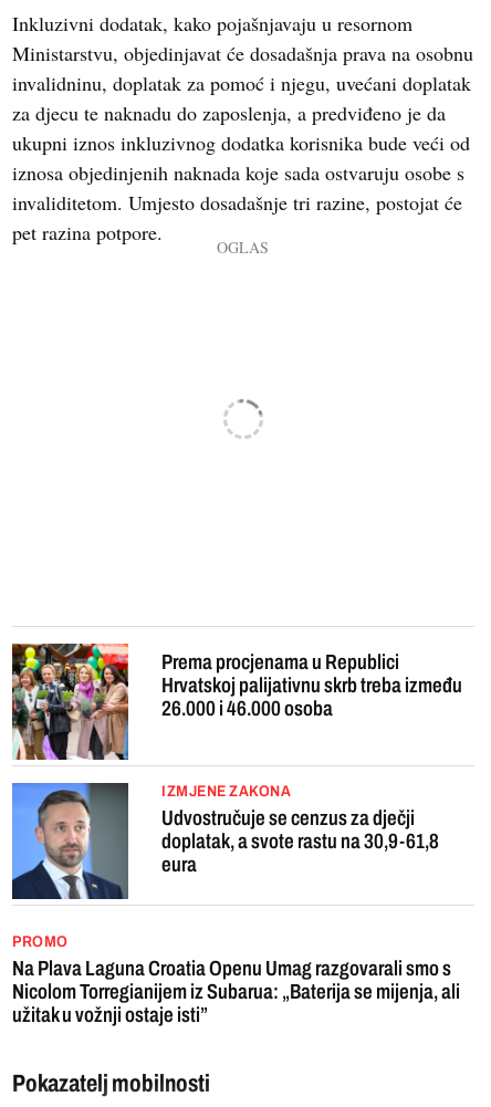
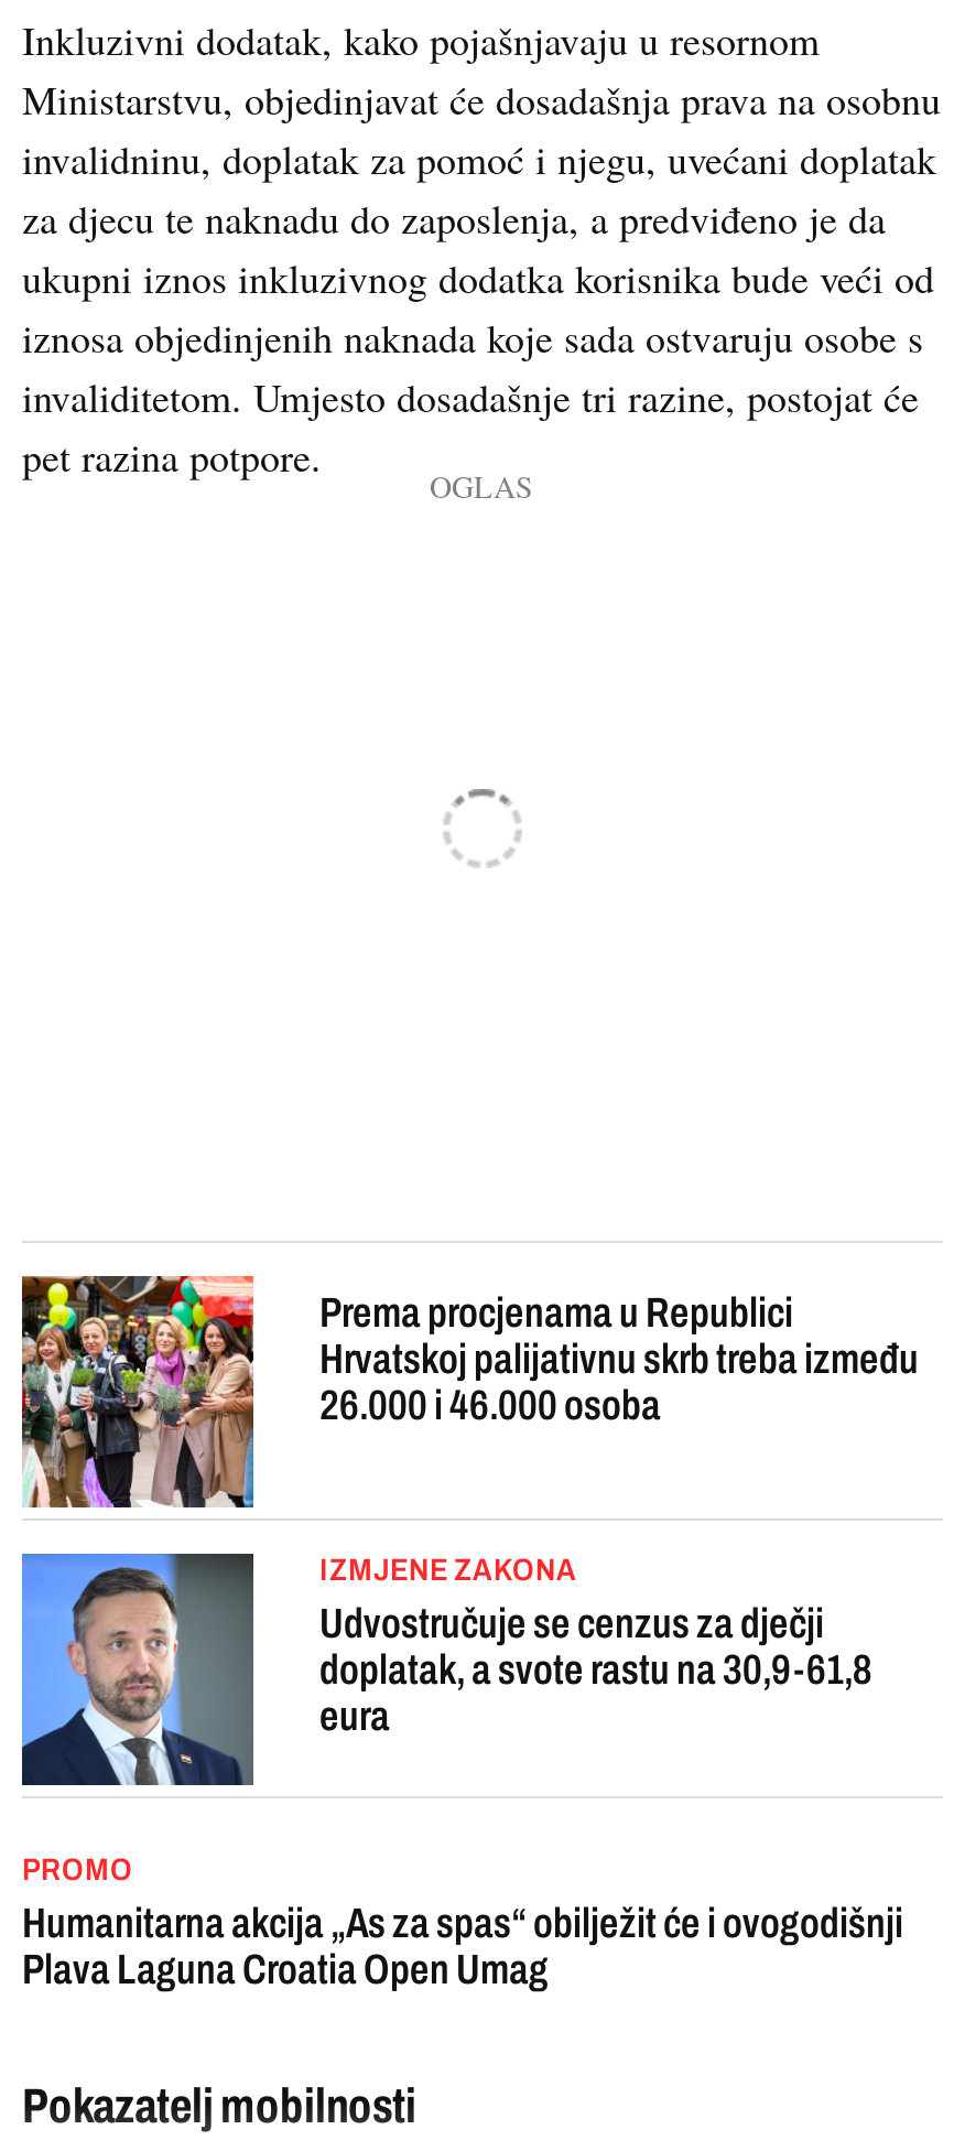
- Na Plava Laguna Croatia Openu Umag razgovarali smo s
- Nicolom Torregianijem iz Subarua: „Baterija se mijenja, ali
- užitak u vožnji ostaje isti”
+ Humanitarna akcija „As za spas“ obilježit će i ovogodišnji
+ Plava Laguna Croatia Open Umag
